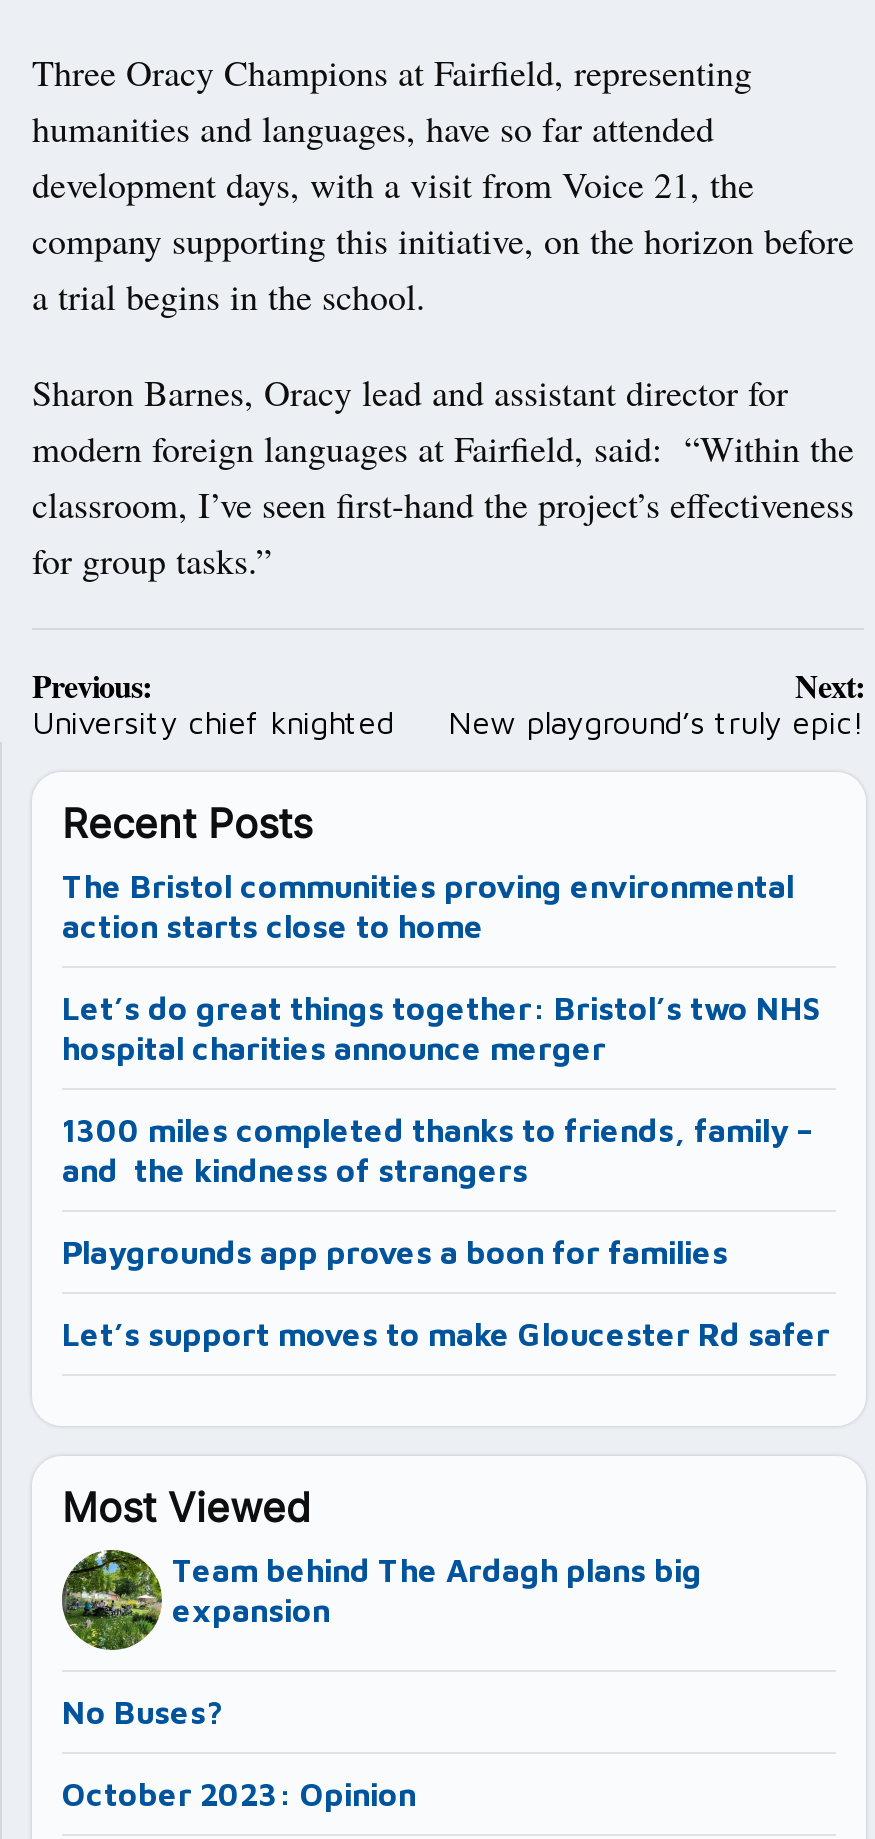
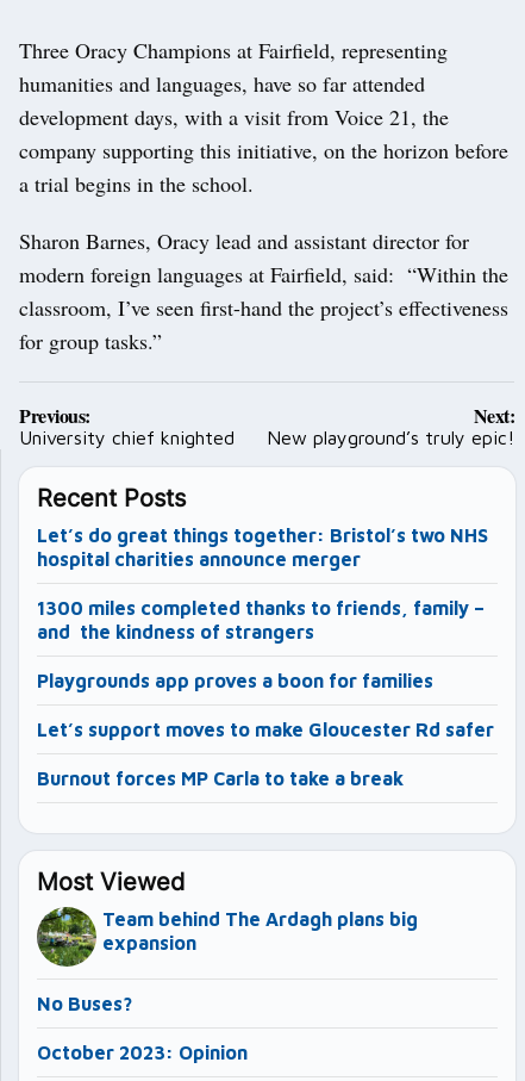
- The Bristol communities proving environmental
- action starts close to home

moved up: Let’s do great things together: Bristol’s two NHS | hospital charities announce merger | 1300 miles completed thanks to friends, family – | and the kindness of strangers | Playgrounds app proves a boon for families | Let’s support moves to make Gloucester Rd safer

+ Burnout forces MP Carla to take a break
